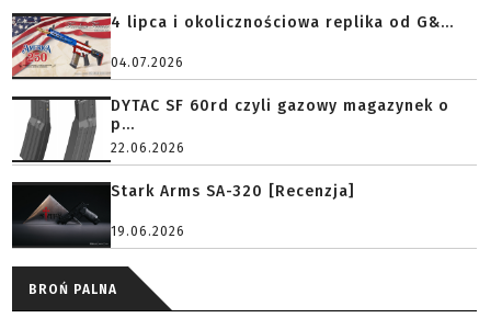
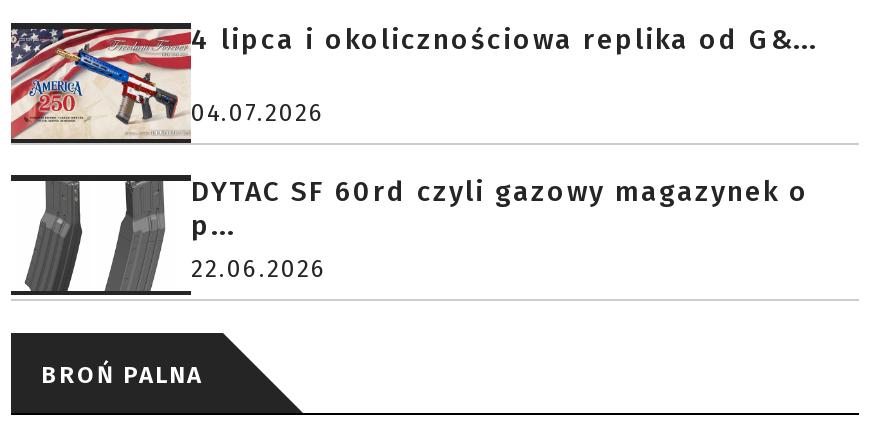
- [image]
- Stark Arms SA-320 [Recenzja]
- 19.06.2026
